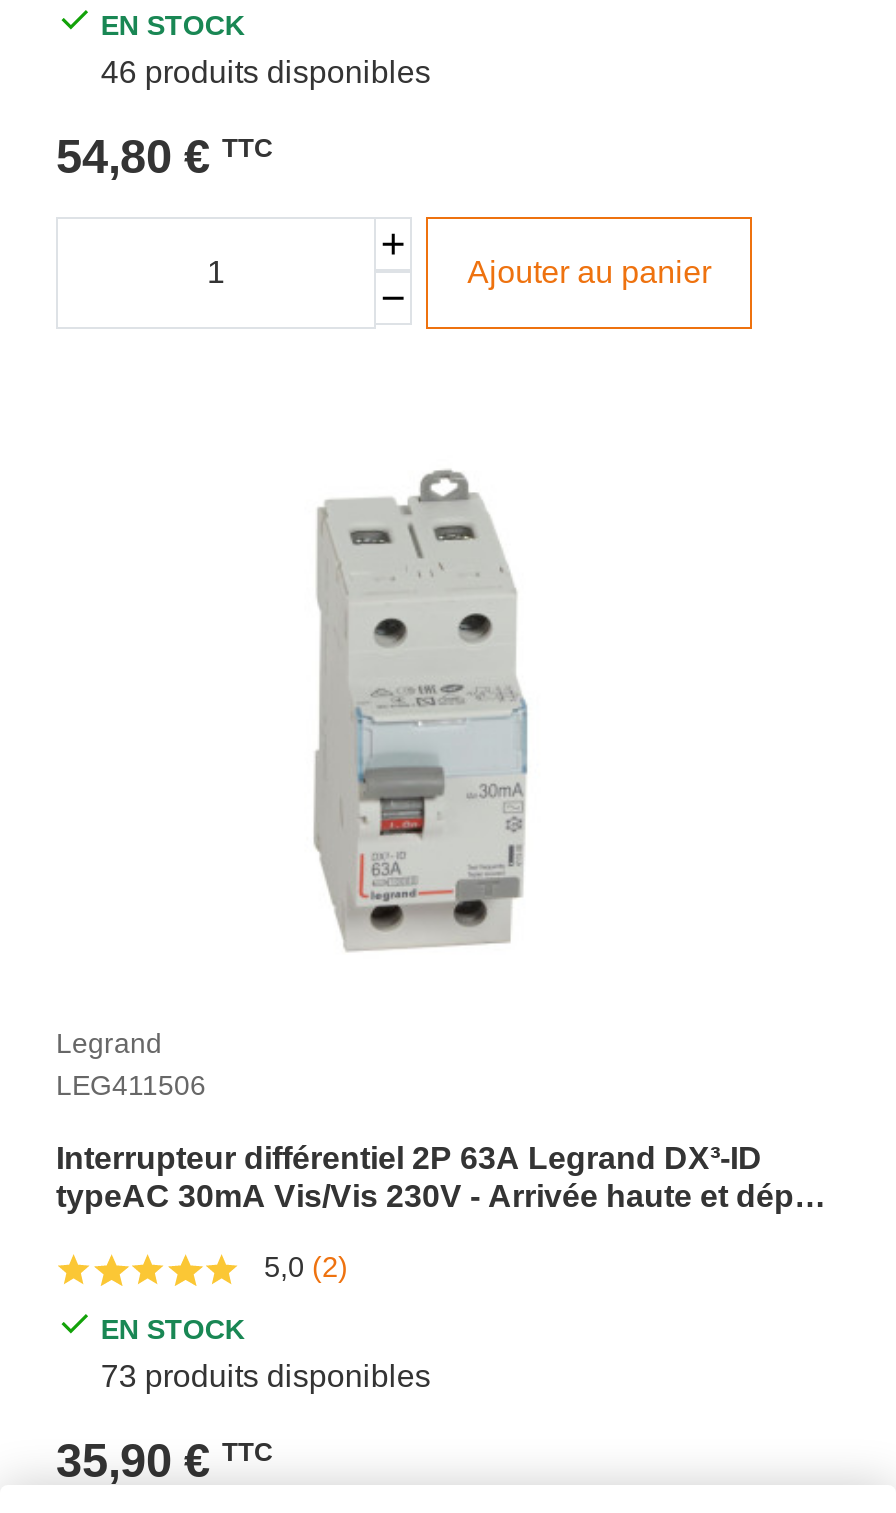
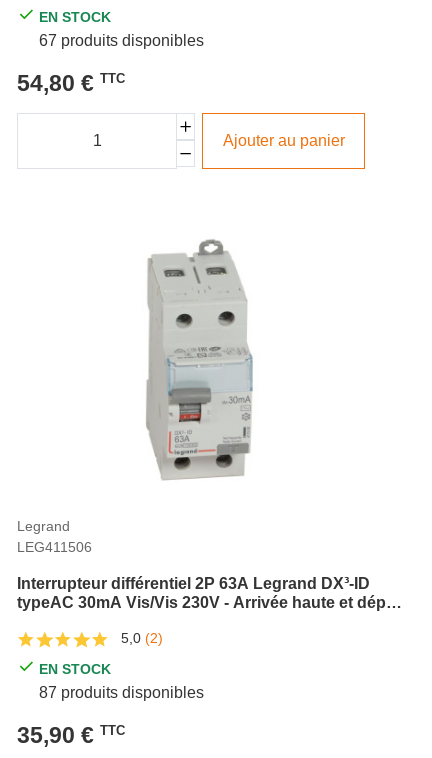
- 46 produits disponibles
+ 67 produits disponibles

- 73 produits disponibles
+ 87 produits disponibles
